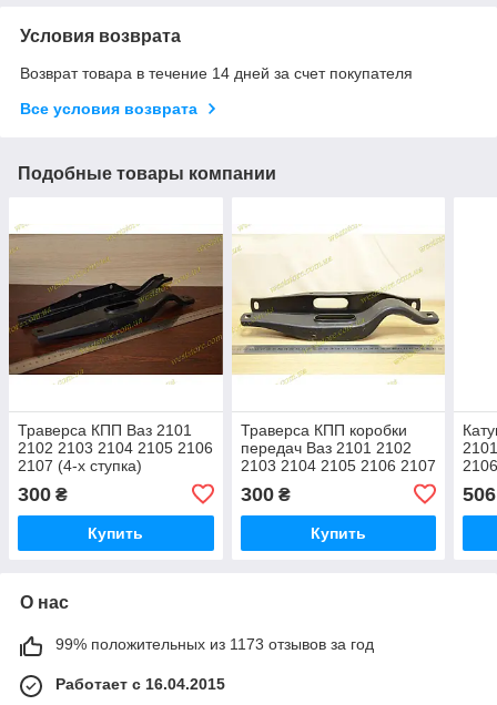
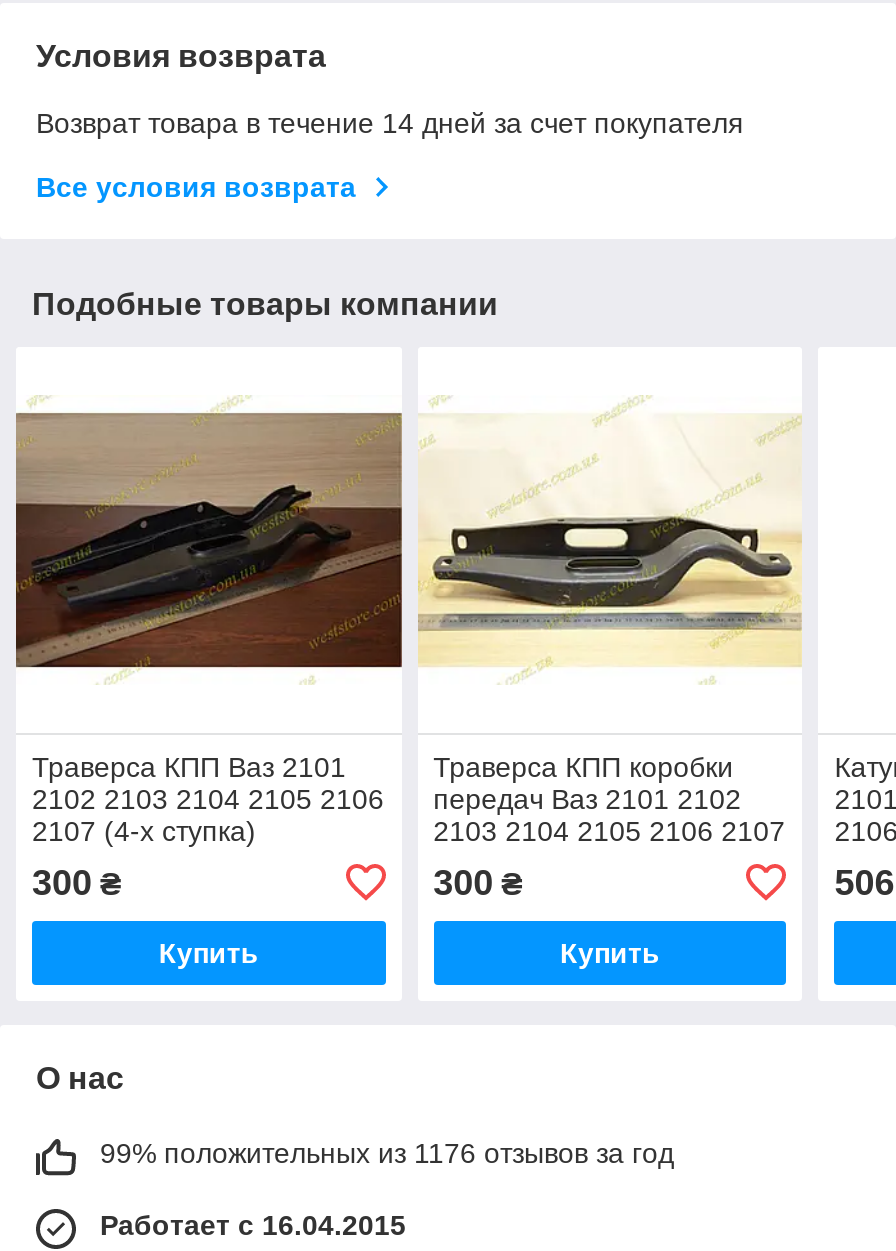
- 99% положительных из 1173 отзывов за год
+ 99% положительных из 1176 отзывов за год
